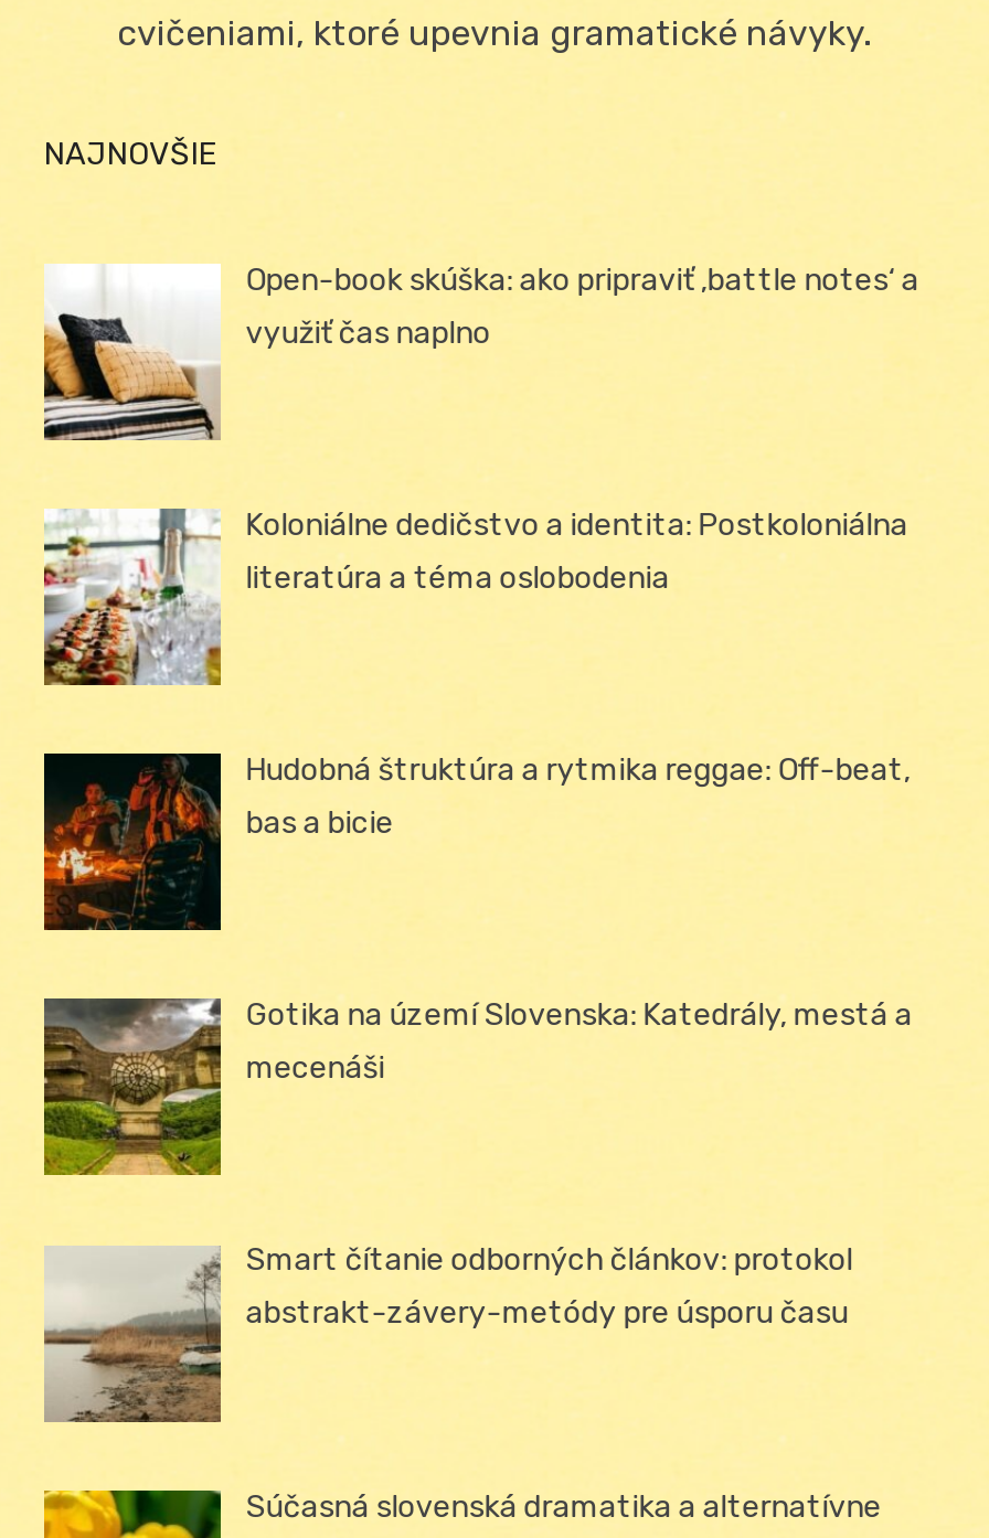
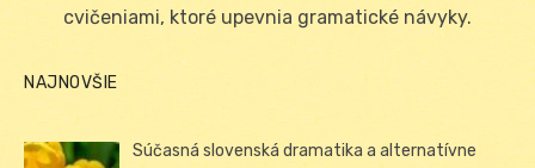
- [image]
- Open-book skúška: ako pripraviť ‚battle notes‘ a
- využiť čas naplno

- [image]
- Koloniálne dedičstvo a identita: Postkoloniálna
- literatúra a téma oslobodenia

- [image]
- Hudobná štruktúra a rytmika reggae: Off-beat,
- bas a bicie

- [image]
- Gotika na území Slovenska: Katedrály, mestá a
- mecenáši

- [image]
- Smart čítanie odborných článkov: protokol
- abstrakt-závery-metódy pre úsporu času
